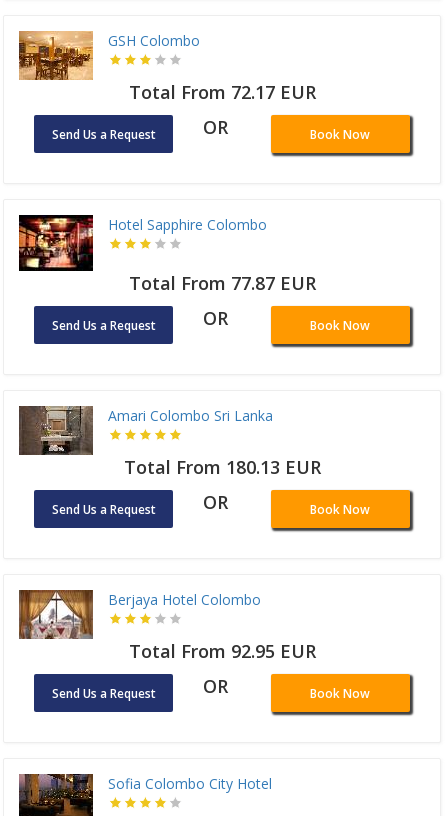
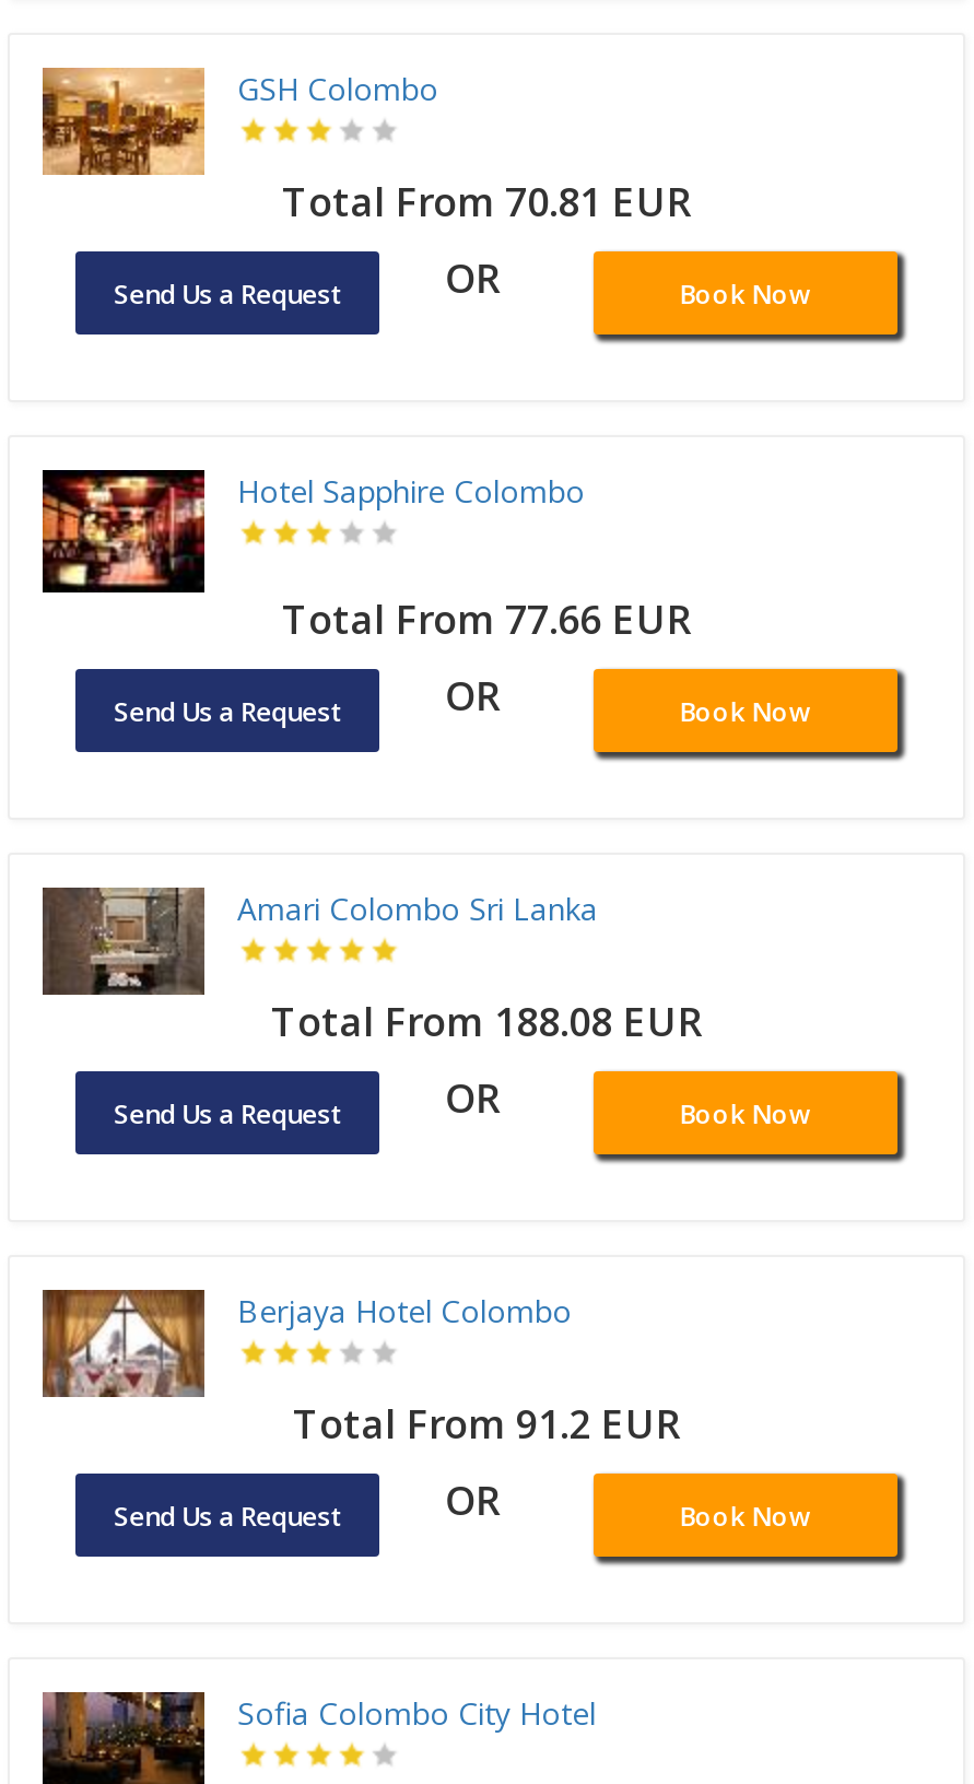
- Total From 72.17 EUR
+ Total From 70.81 EUR

- Total From 77.87 EUR
+ Total From 77.66 EUR

- Total From 180.13 EUR
+ Total From 188.08 EUR

- Total From 92.95 EUR
+ Total From 91.2 EUR
